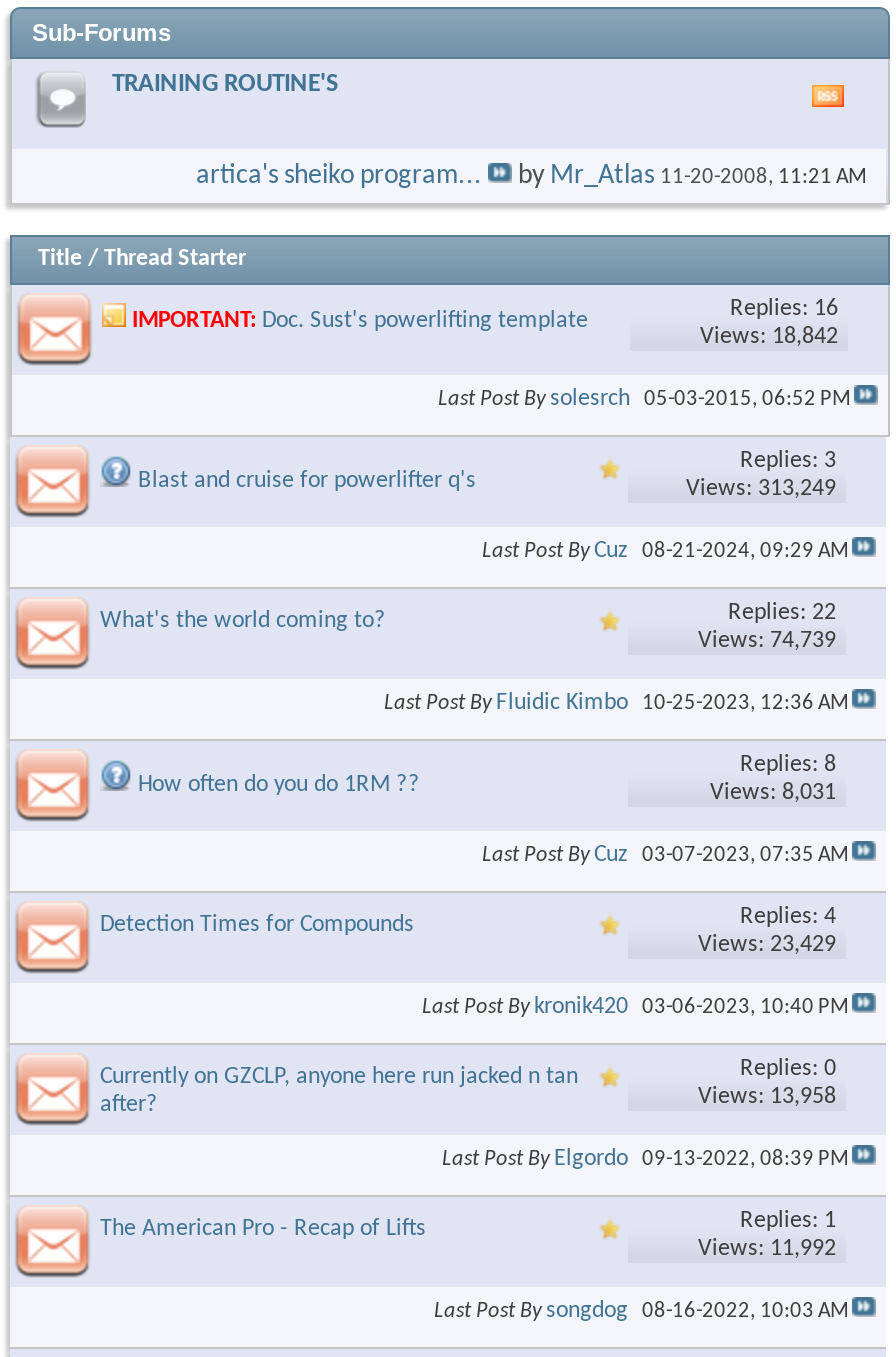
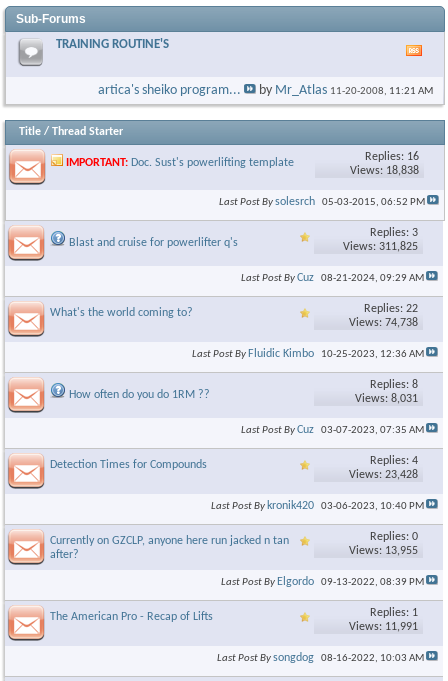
- Views: 18,842
+ Views: 18,838

- Views: 313,249
+ Views: 311,825

- Views: 74,739
+ Views: 74,738

- Views: 23,429
+ Views: 23,428

- Views: 13,958
+ Views: 13,955

- Views: 11,992
+ Views: 11,991
